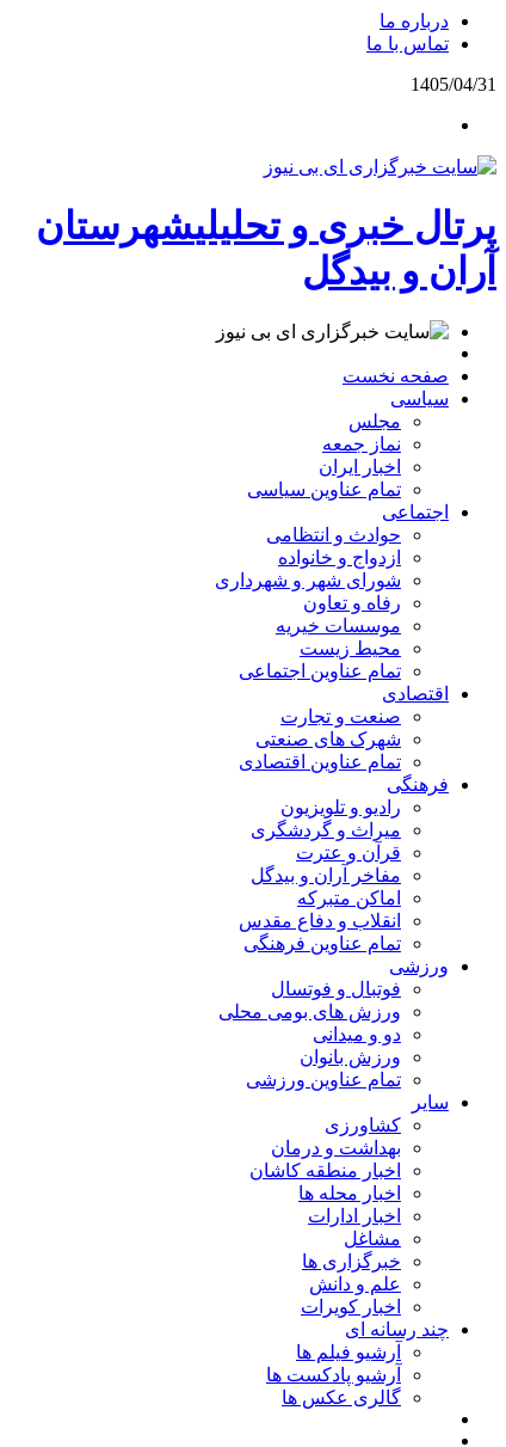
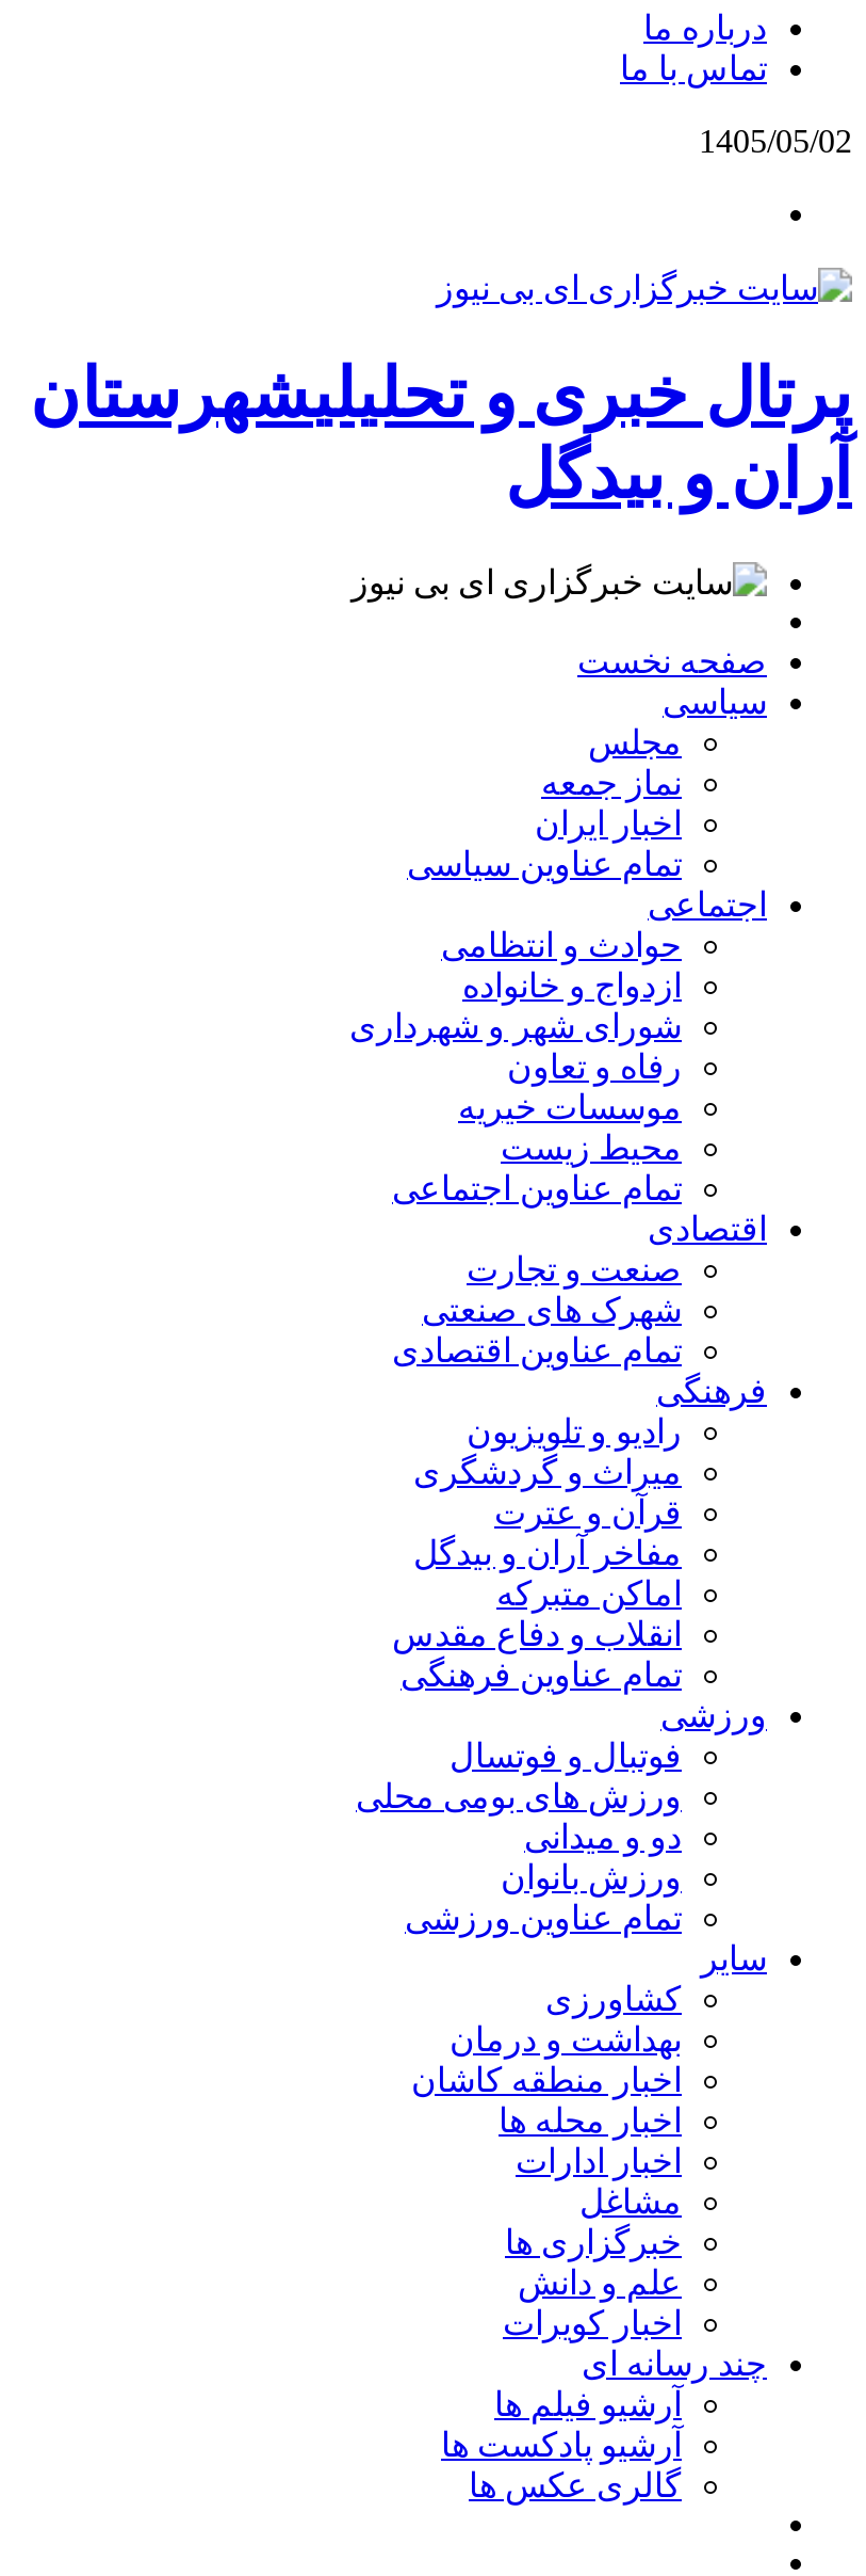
- 1405/04/31
+ 1405/05/02
